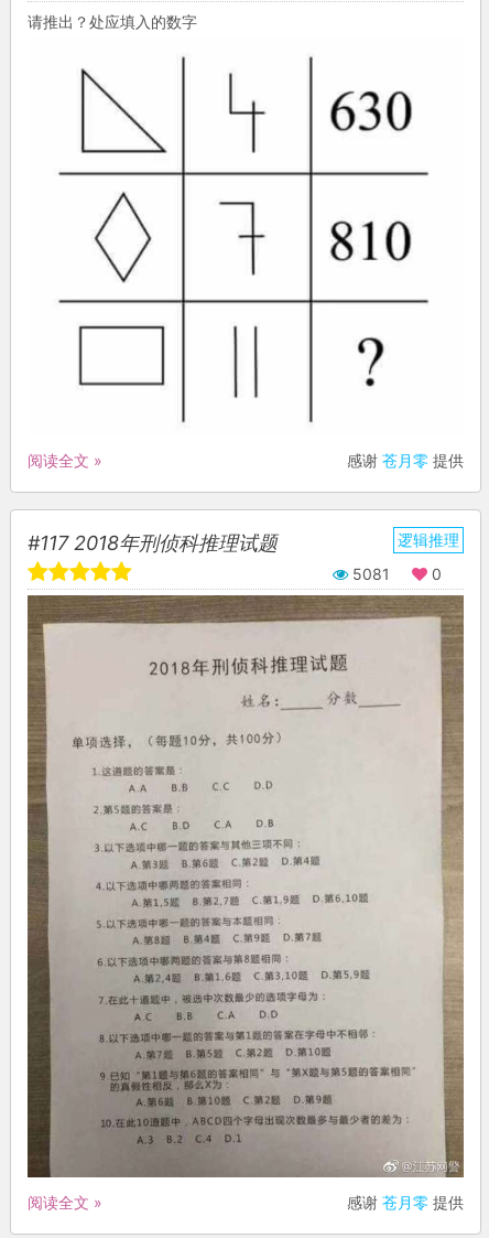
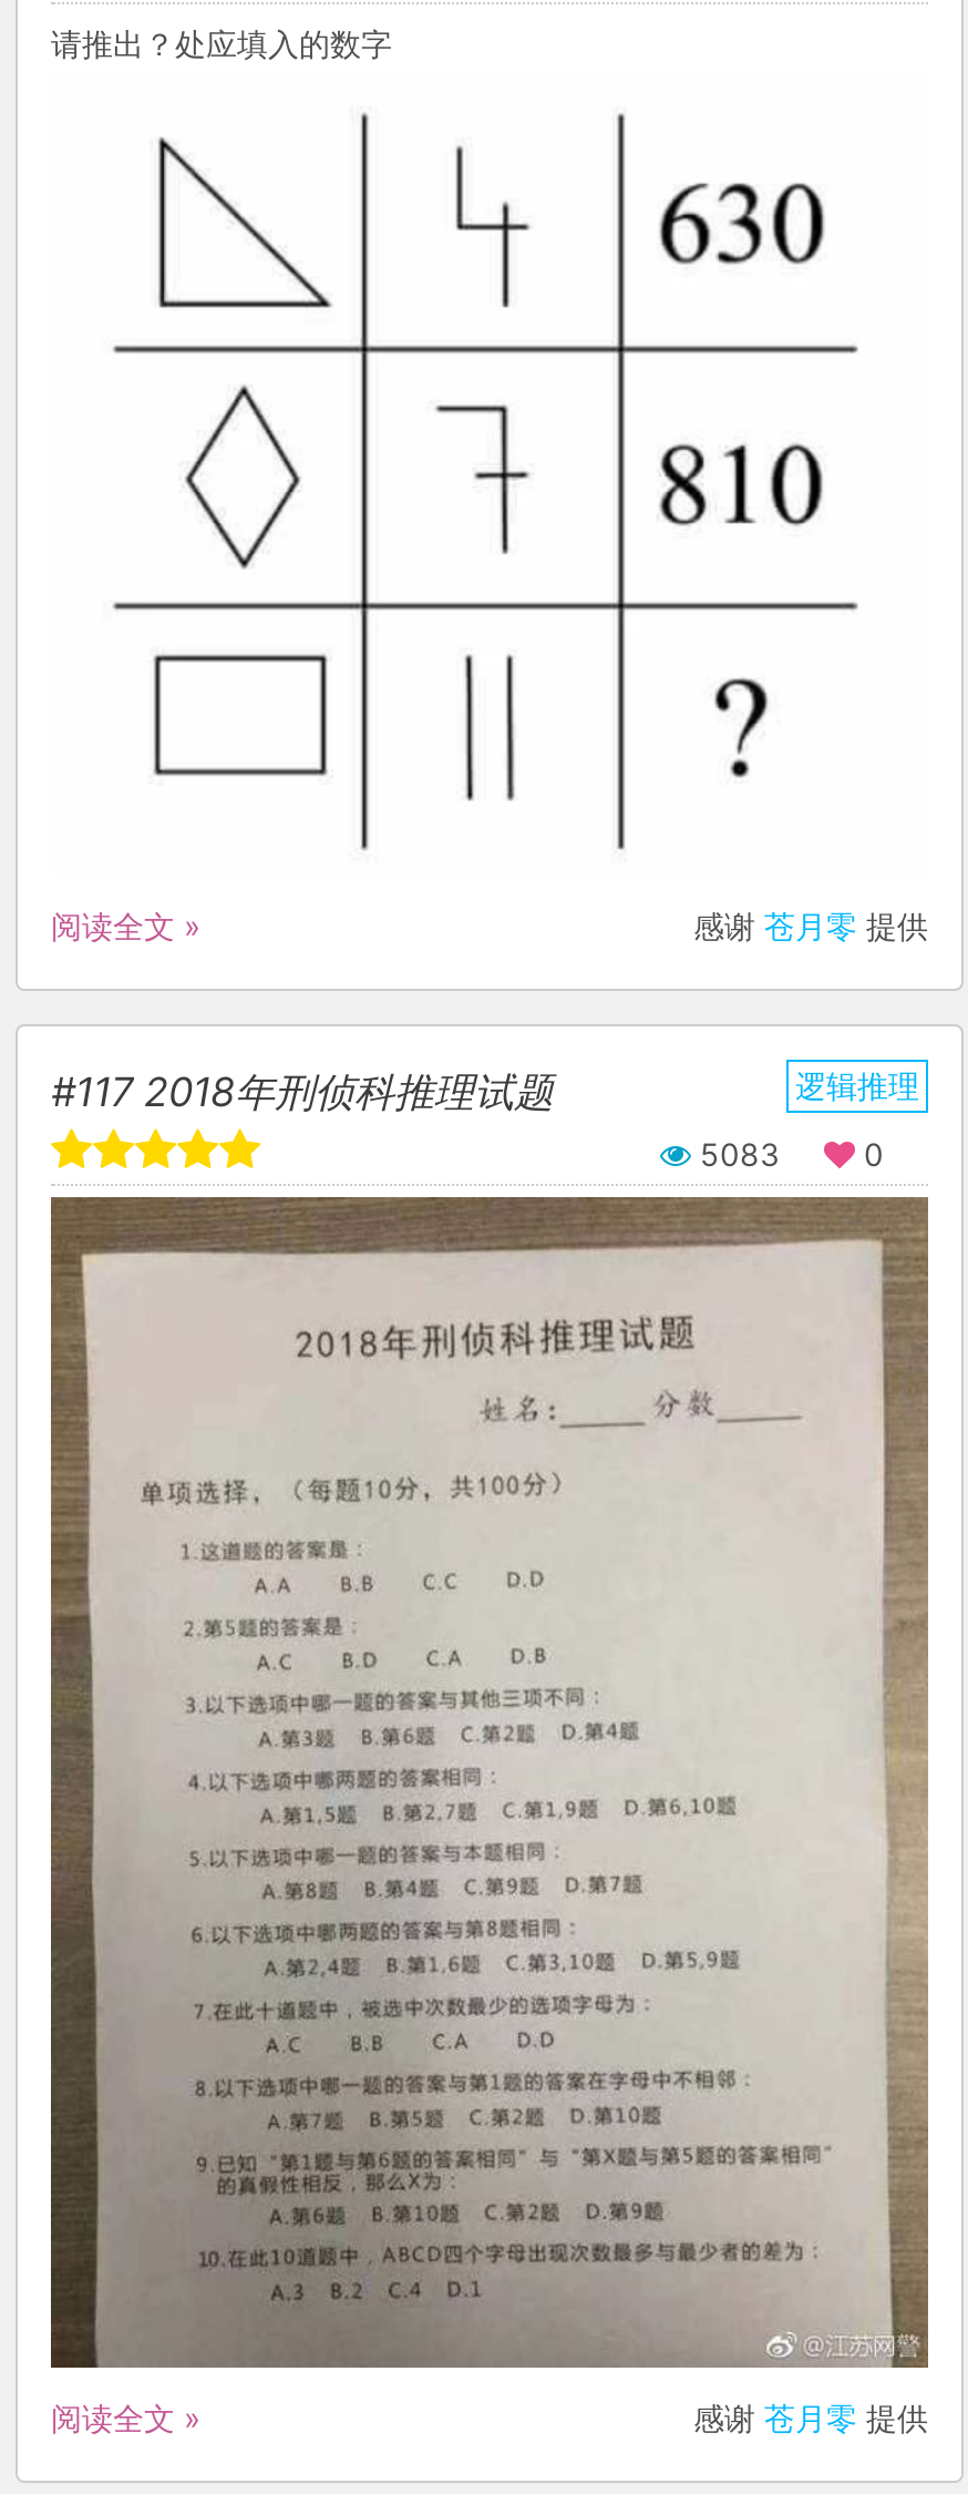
- 5081
+ 5083
